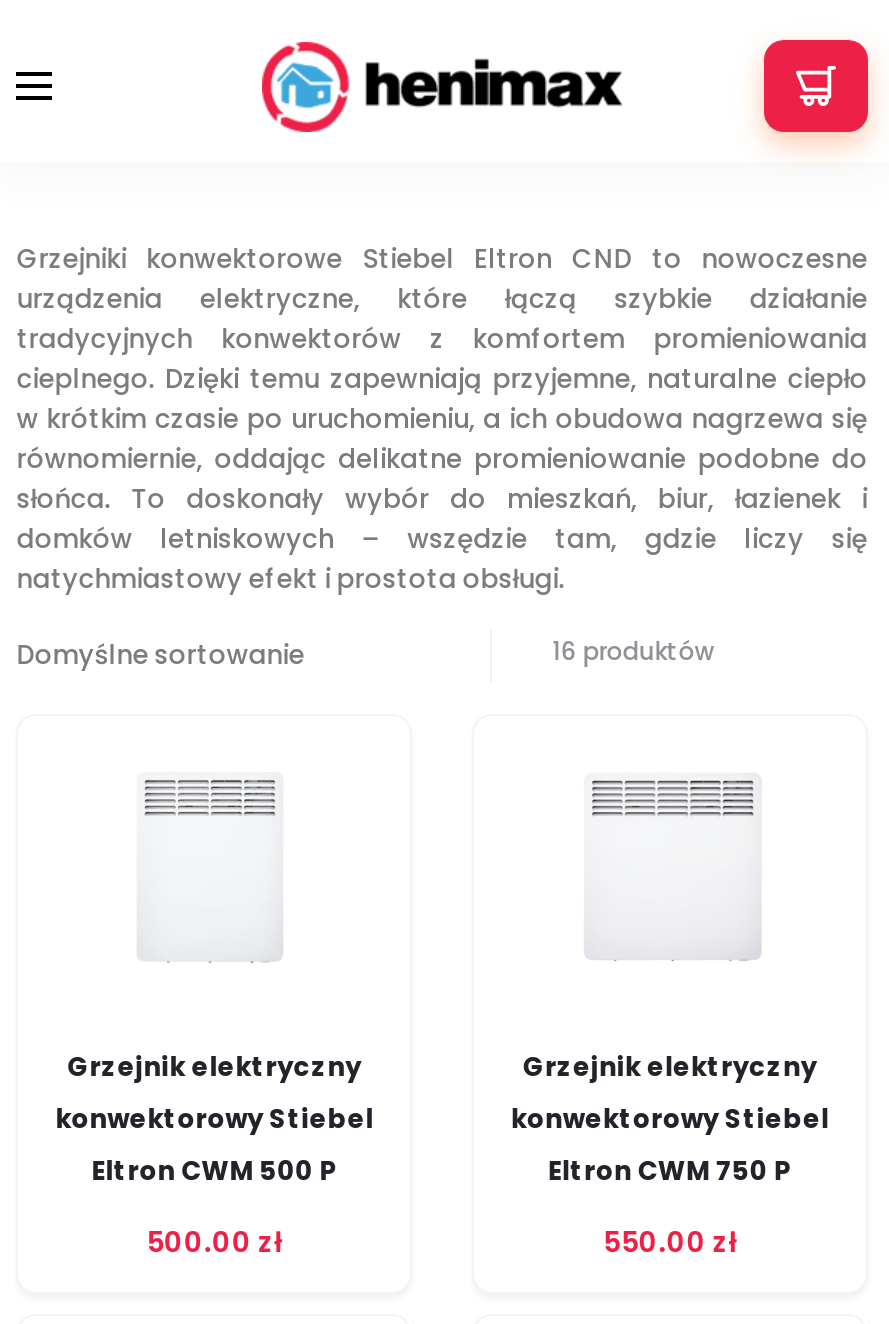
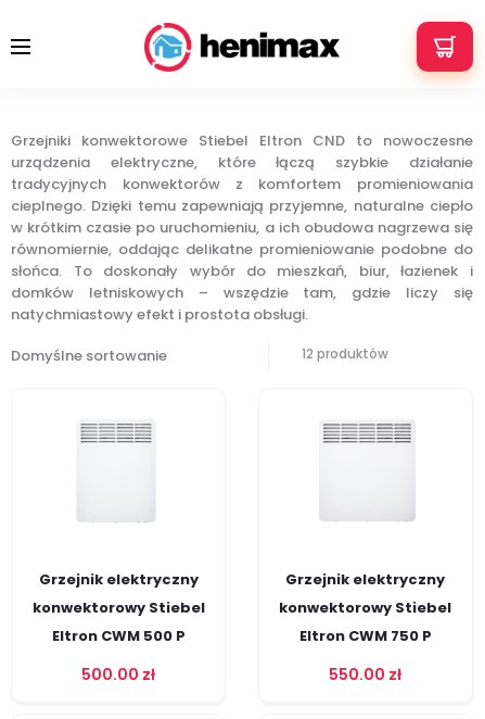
- 16 produktów
+ 12 produktów
